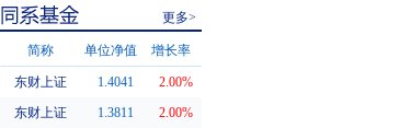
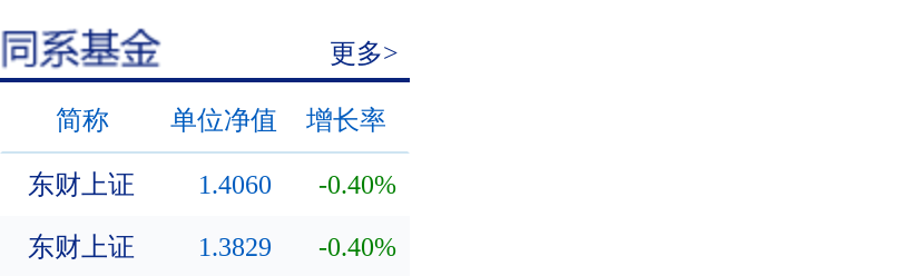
- 1.4041
+ 1.4060

- 2.00%
+ -0.40%

- 1.3811
+ 1.3829

- 2.00%
+ -0.40%
